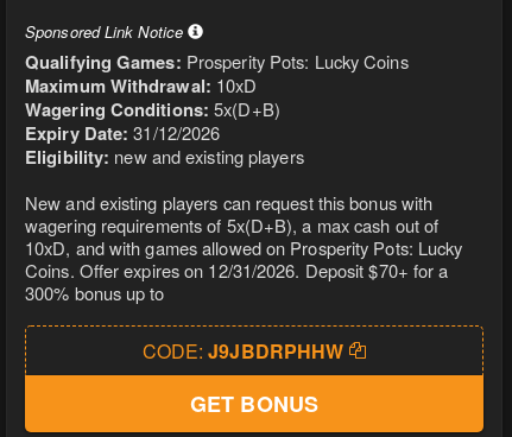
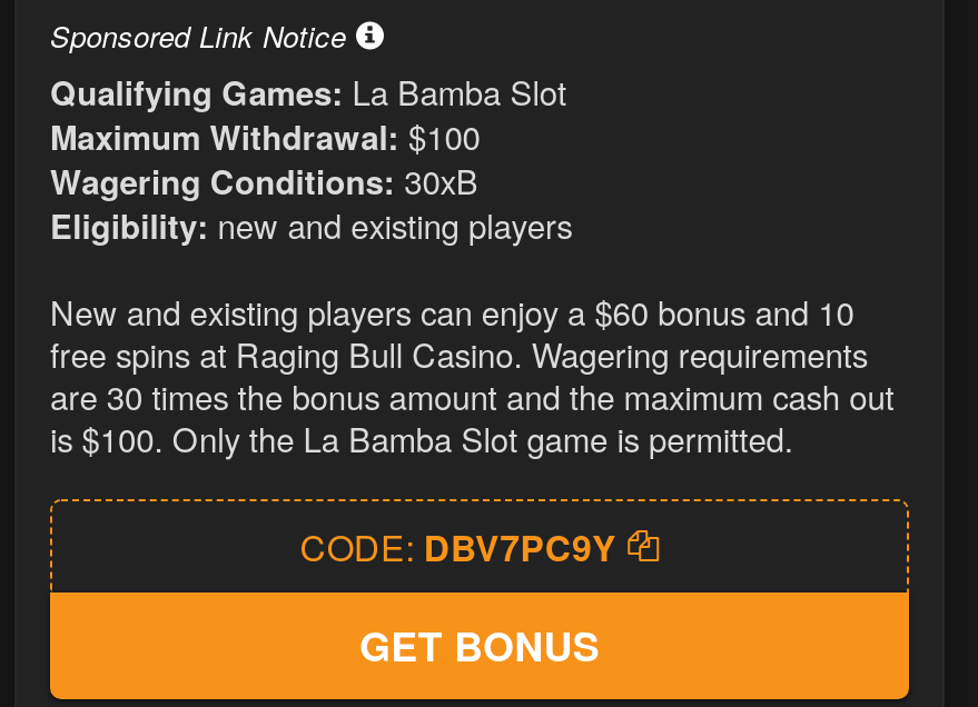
- Qualifying Games: Prosperity Pots: Lucky Coins
- Maximum Withdrawal: 10xD
- Wagering Conditions: 5x(D+B)
- Expiry Date: 31/12/2026
+ Qualifying Games: La Bamba Slot
+ Maximum Withdrawal: $100
+ Wagering Conditions: 30xB

- New and existing players can request this bonus with
- wagering requirements of 5x(D+B), a max cash out of
- 10xD, and with games allowed on Prosperity Pots: Lucky
- Coins. Offer expires on 12/31/2026. Deposit $70+ for a
- 300% bonus up to
+ New and existing players can enjoy a $60 bonus and 10
+ free spins at Raging Bull Casino. Wagering requirements
+ are 30 times the bonus amount and the maximum cash out
+ is $100. Only the La Bamba Slot game is permitted.

- CODE: J9JBDRPHHW
+ CODE: DBV7PC9Y
